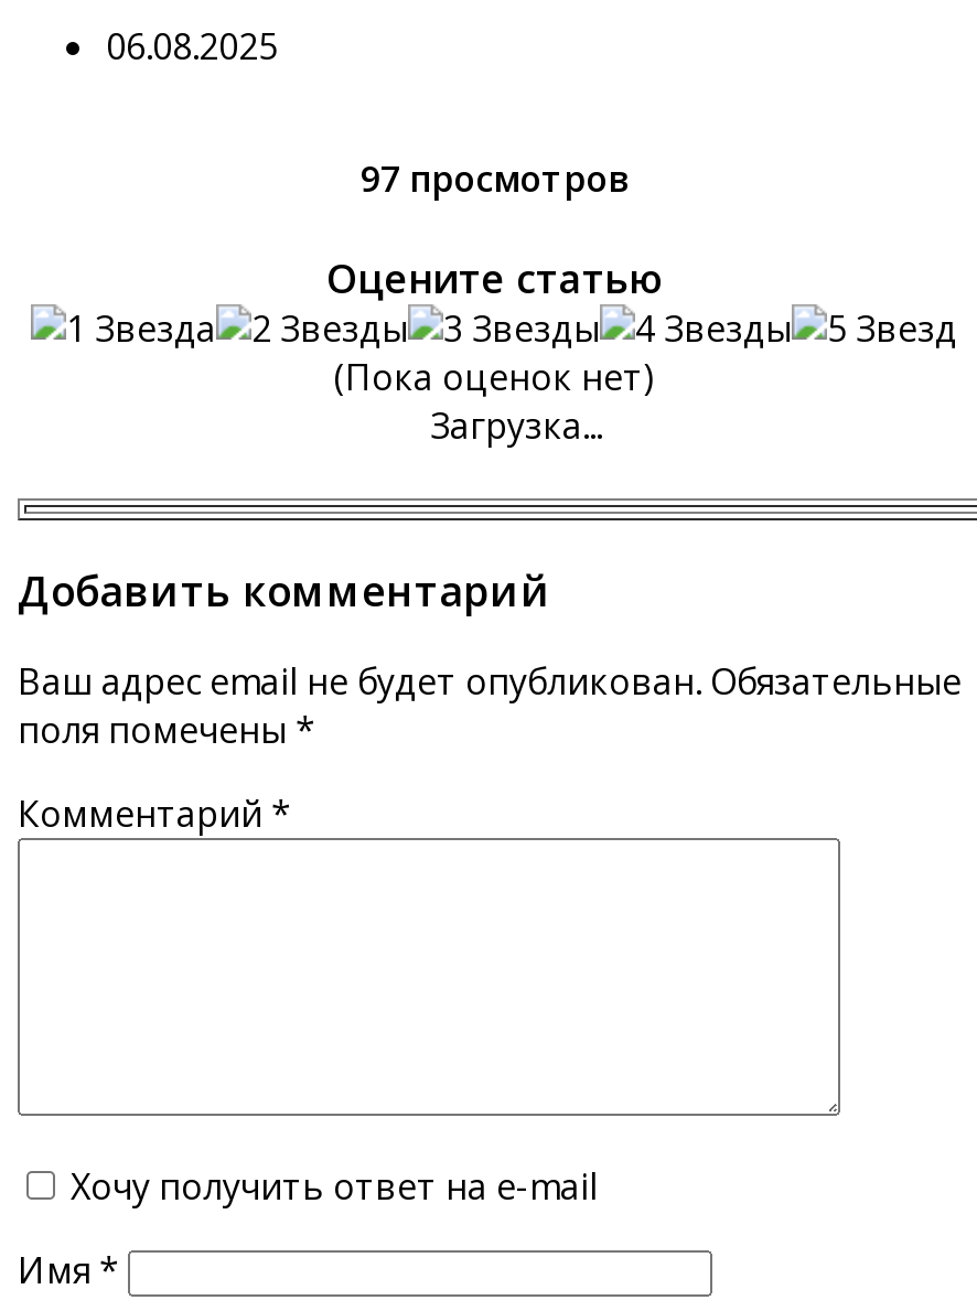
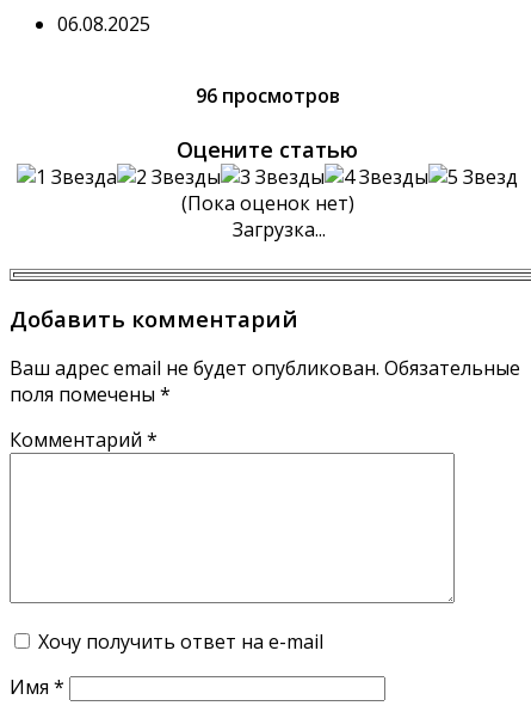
- 97 просмотров
+ 96 просмотров
